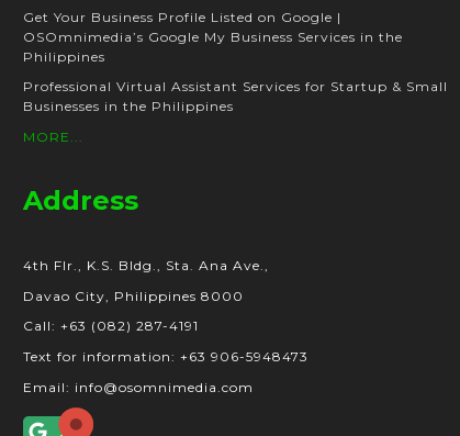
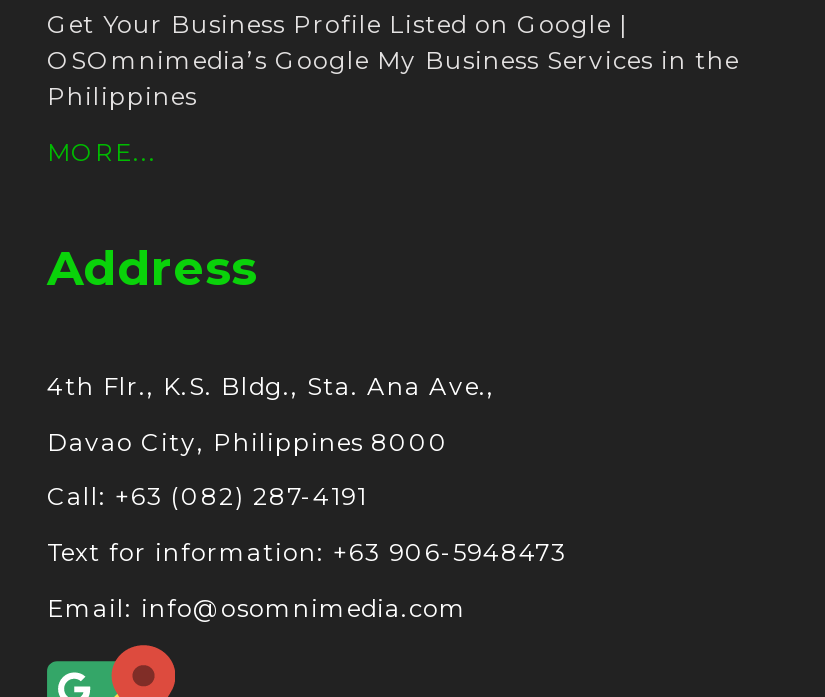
- Professional Virtual Assistant Services for Startup & Small
- Businesses in the Philippines
